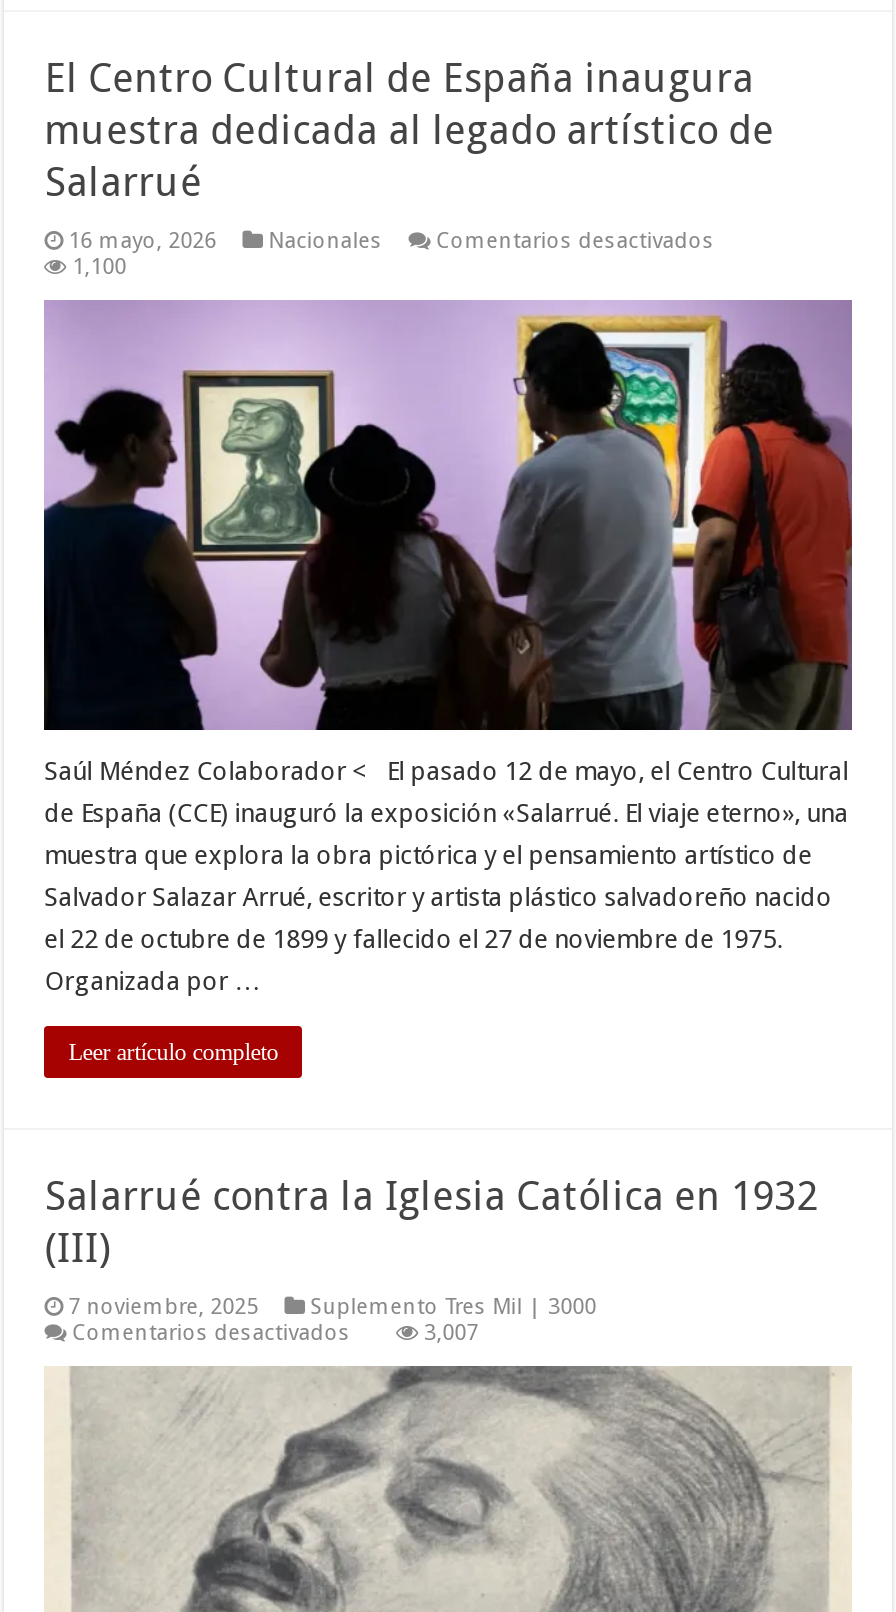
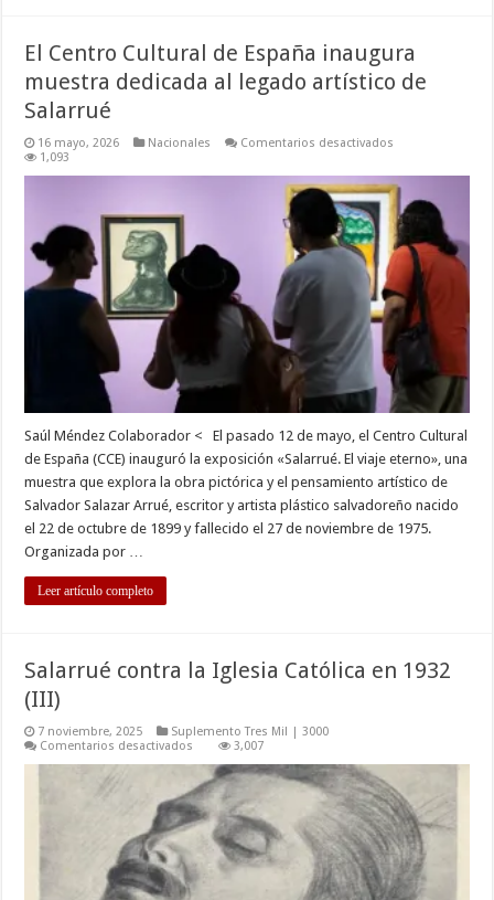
- 1,100
+ 1,093
